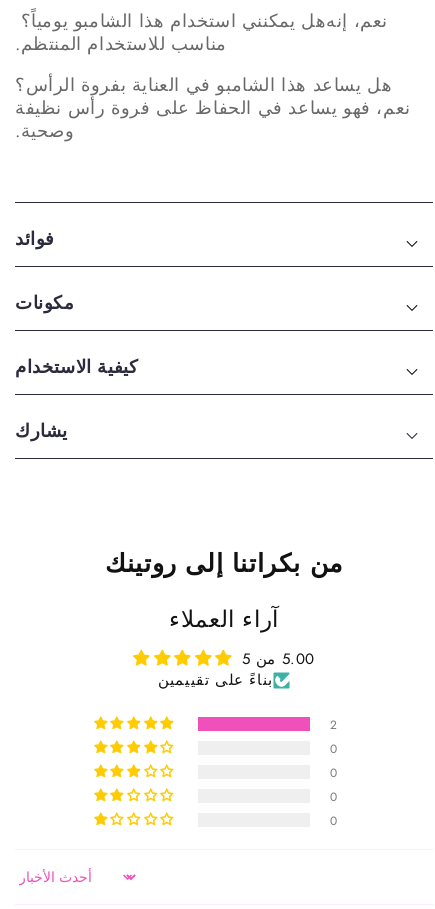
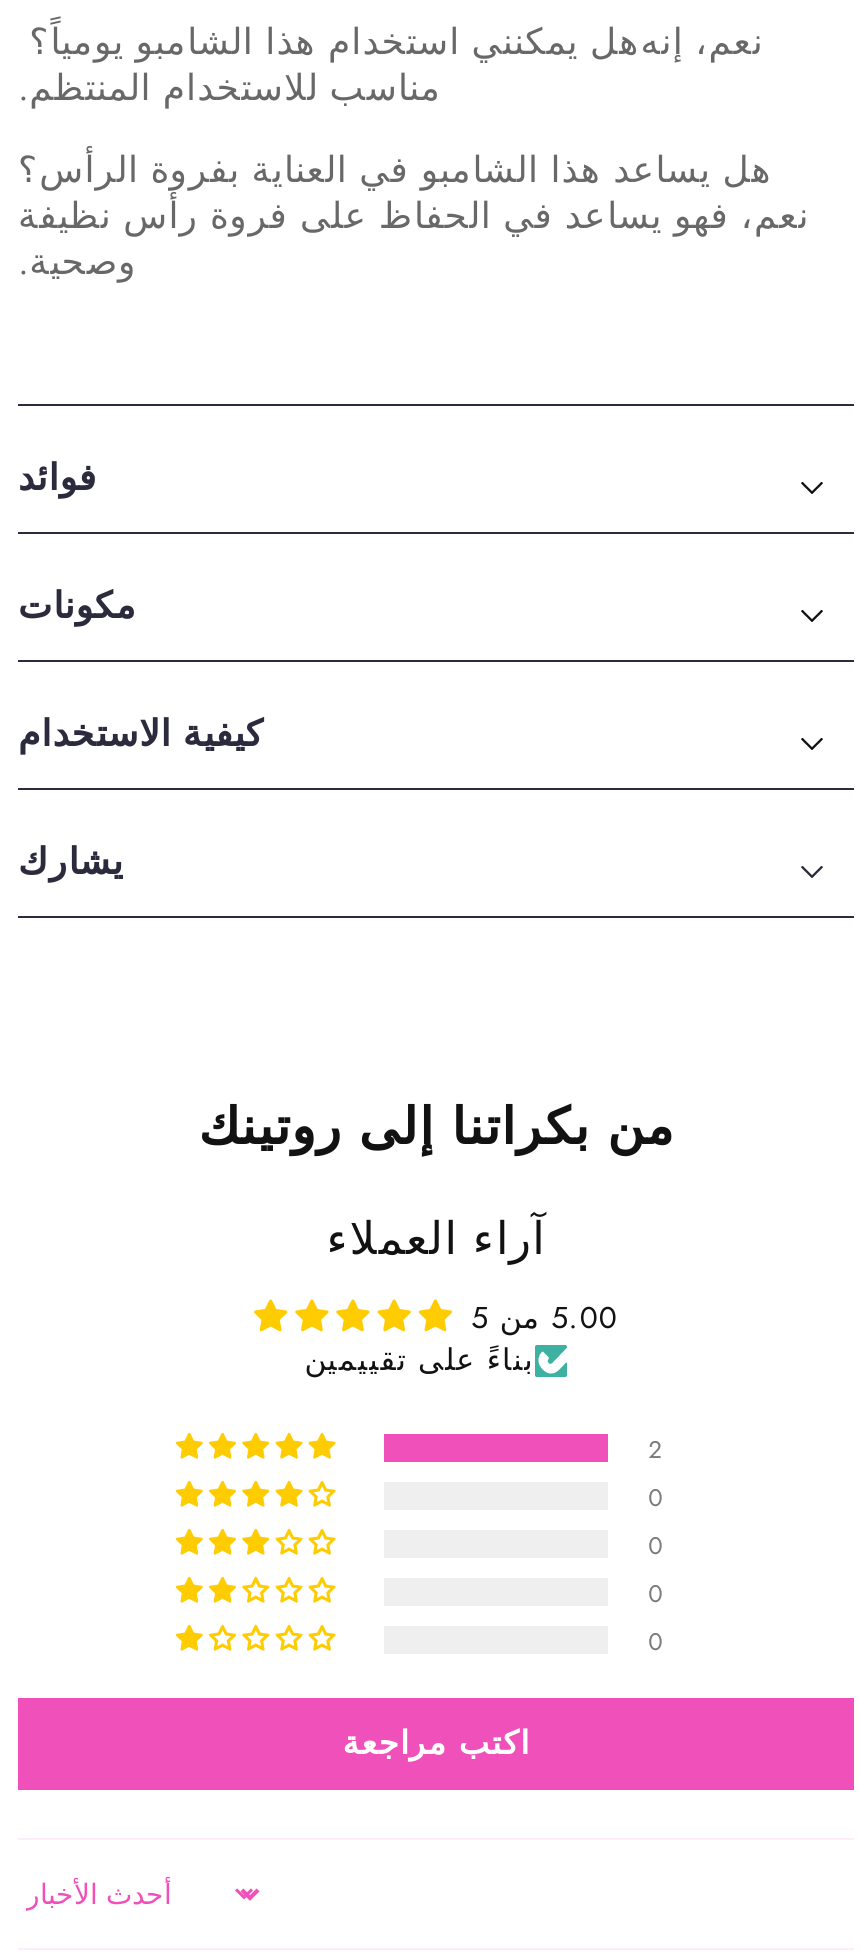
+ اكتب مراجعة
